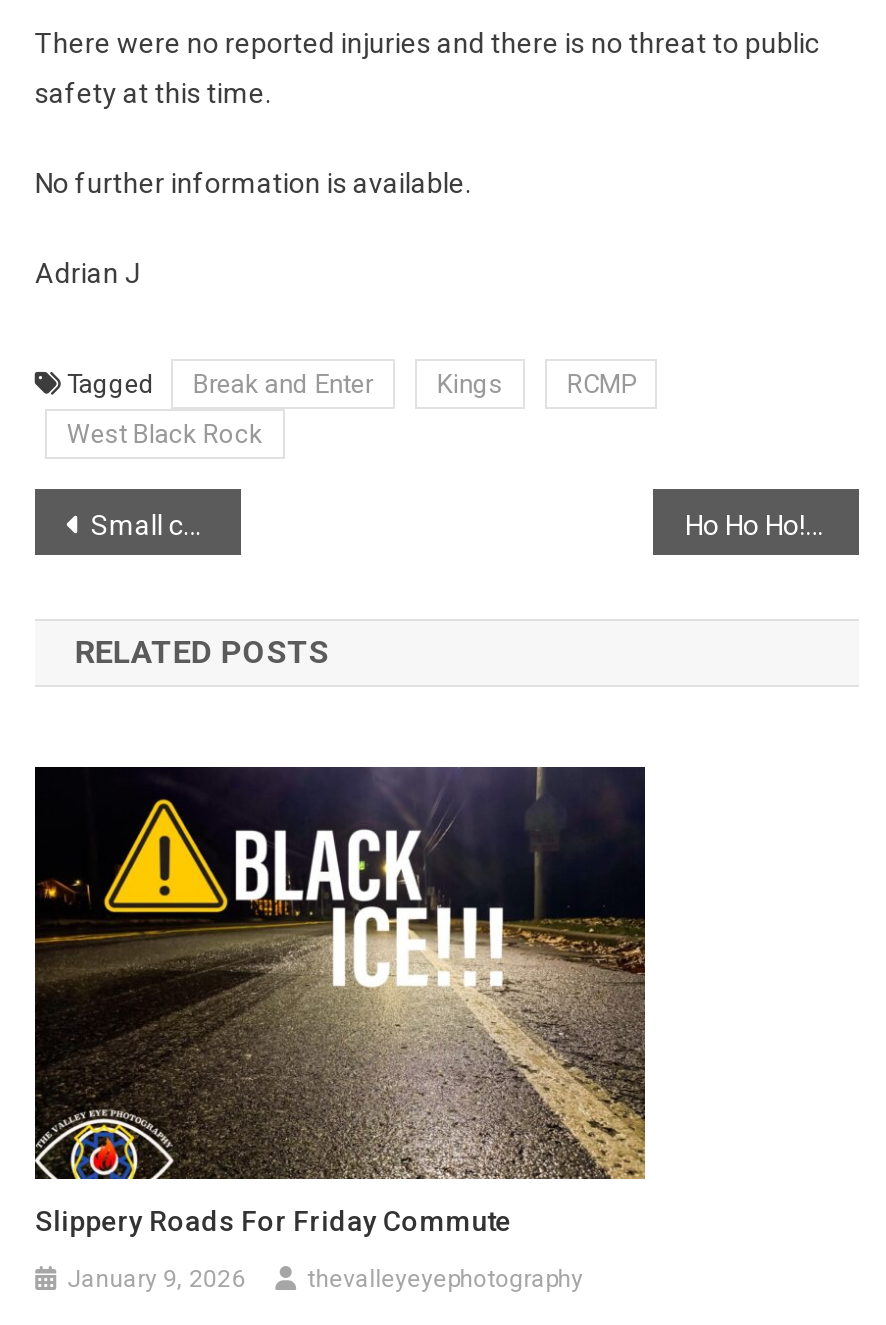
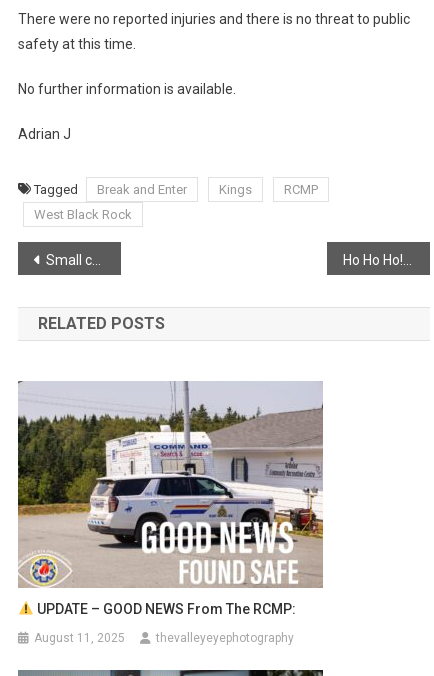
- [image]
- Slippery Roads For Friday Commute
+ [image]
+ UPDATE – GOOD NEWS From The RCMP:

- January 9, 2026
+ August 11, 2025
